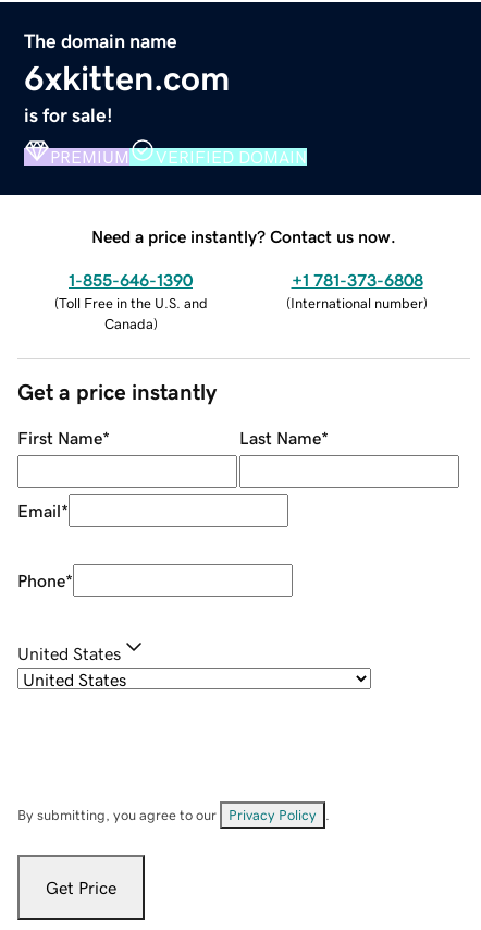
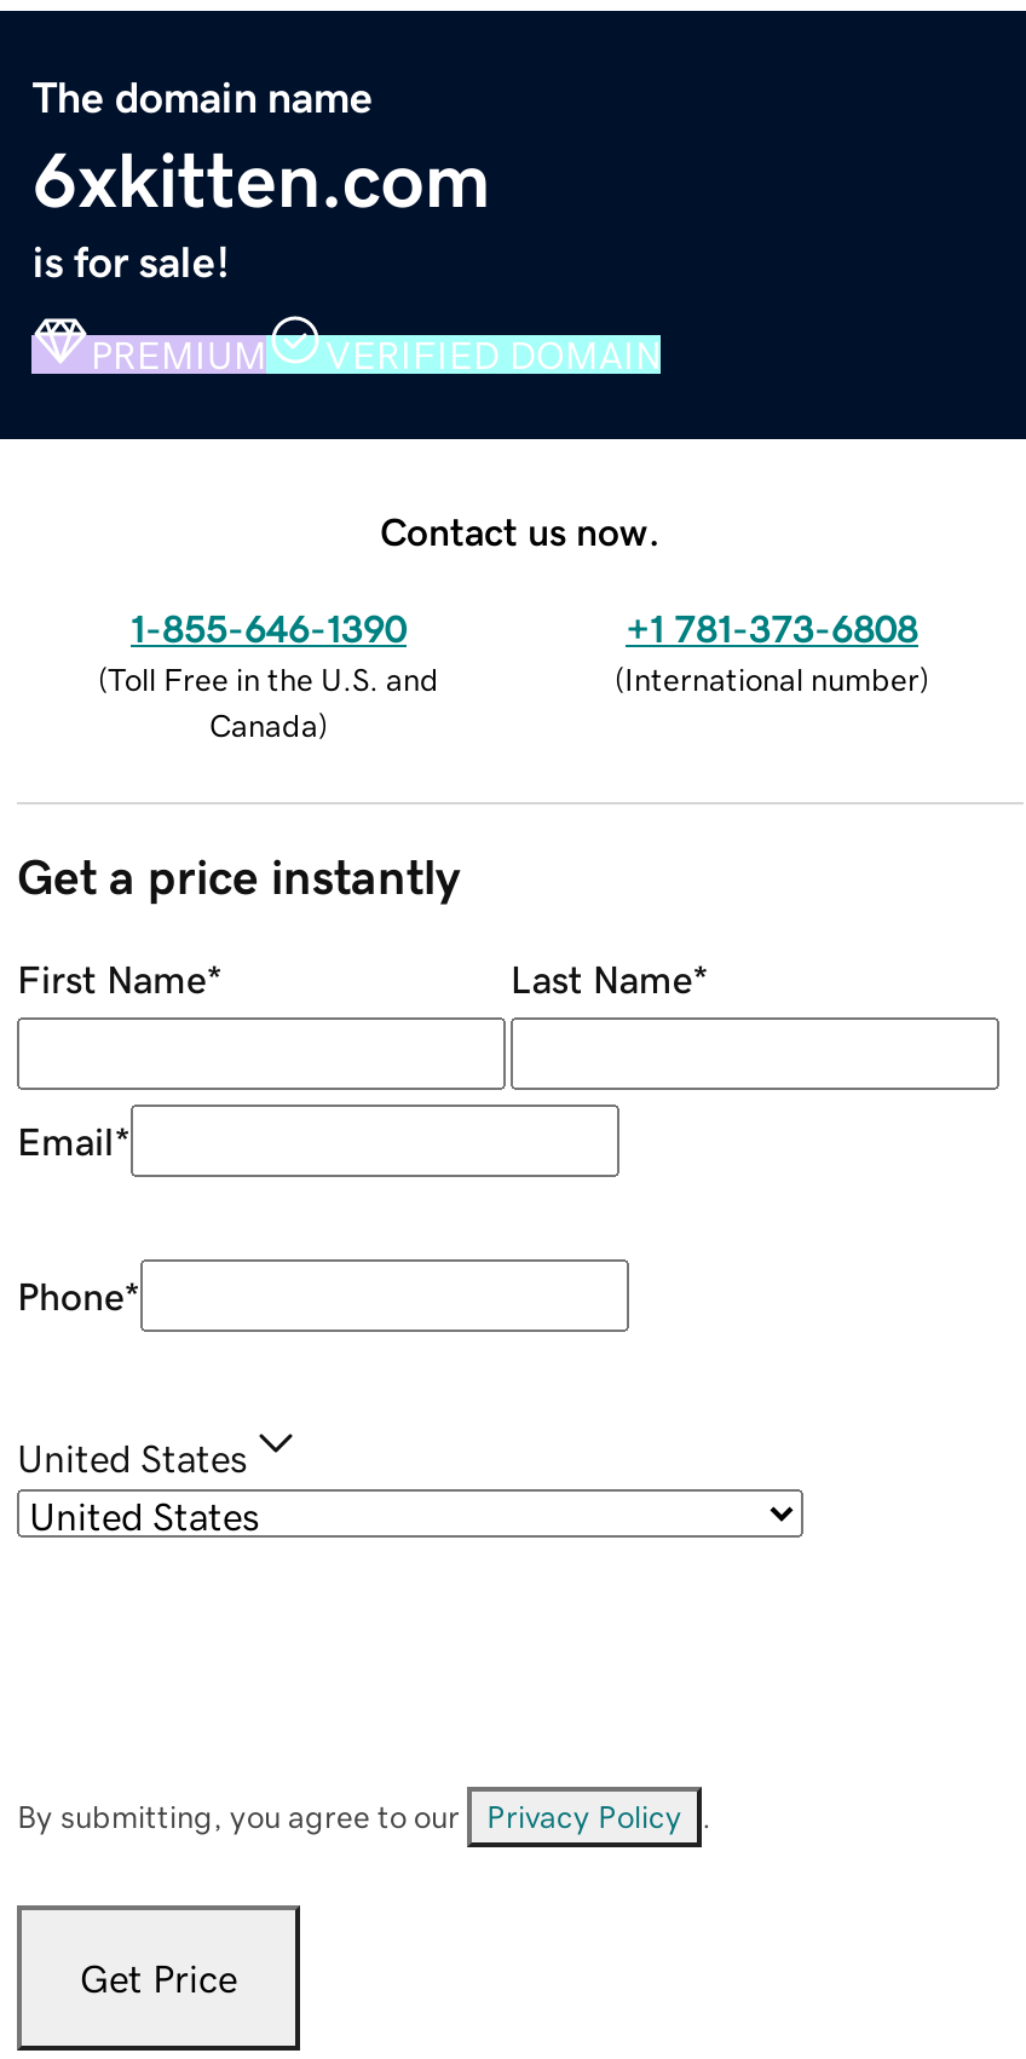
- Need a price instantly? Contact us now.
+ Contact us now.
